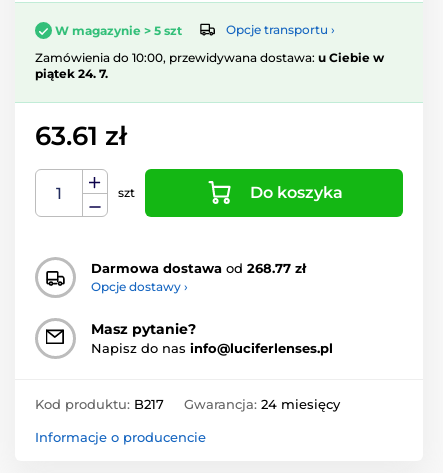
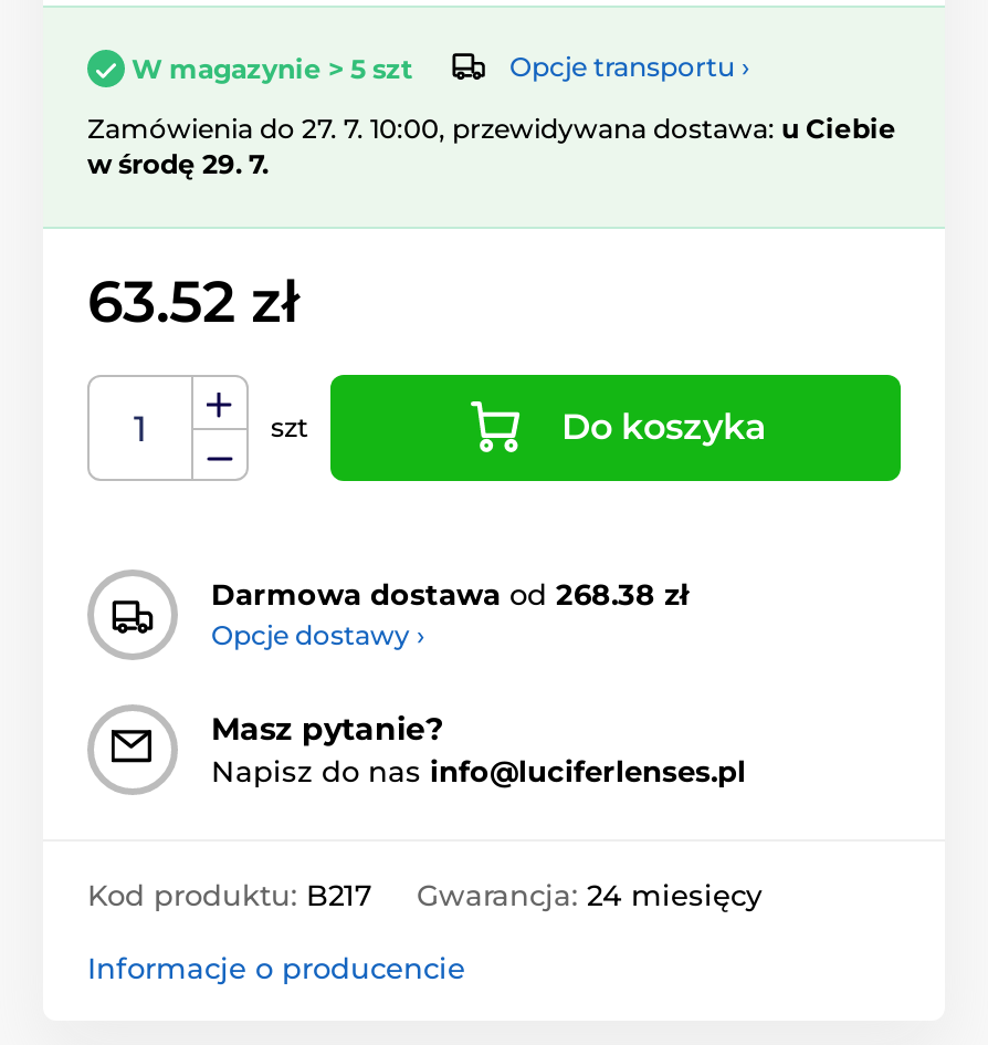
- Zamówienia do 10:00, przewidywana dostawa: u Ciebie w
- piątek 24. 7.
+ Zamówienia do 27. 7. 10:00, przewidywana dostawa: u Ciebie
+ w środę 29. 7.

- 63.61 zł
+ 63.52 zł

- Darmowa dostawa od 268.77 zł
+ Darmowa dostawa od 268.38 zł
